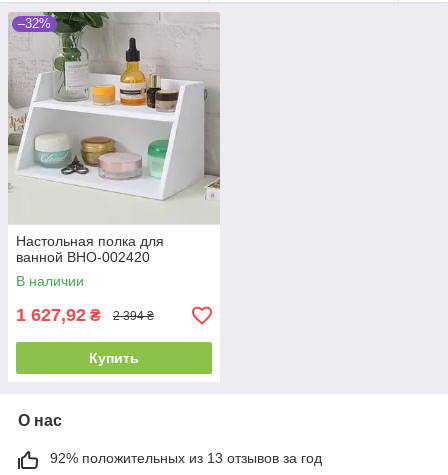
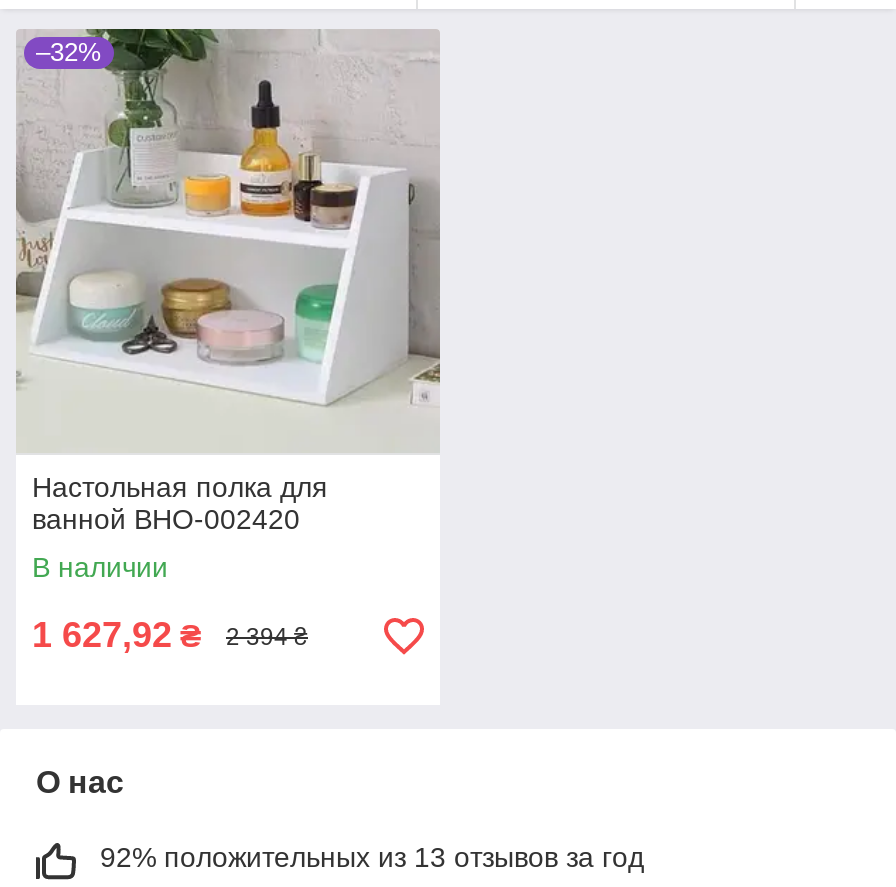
- Купить
